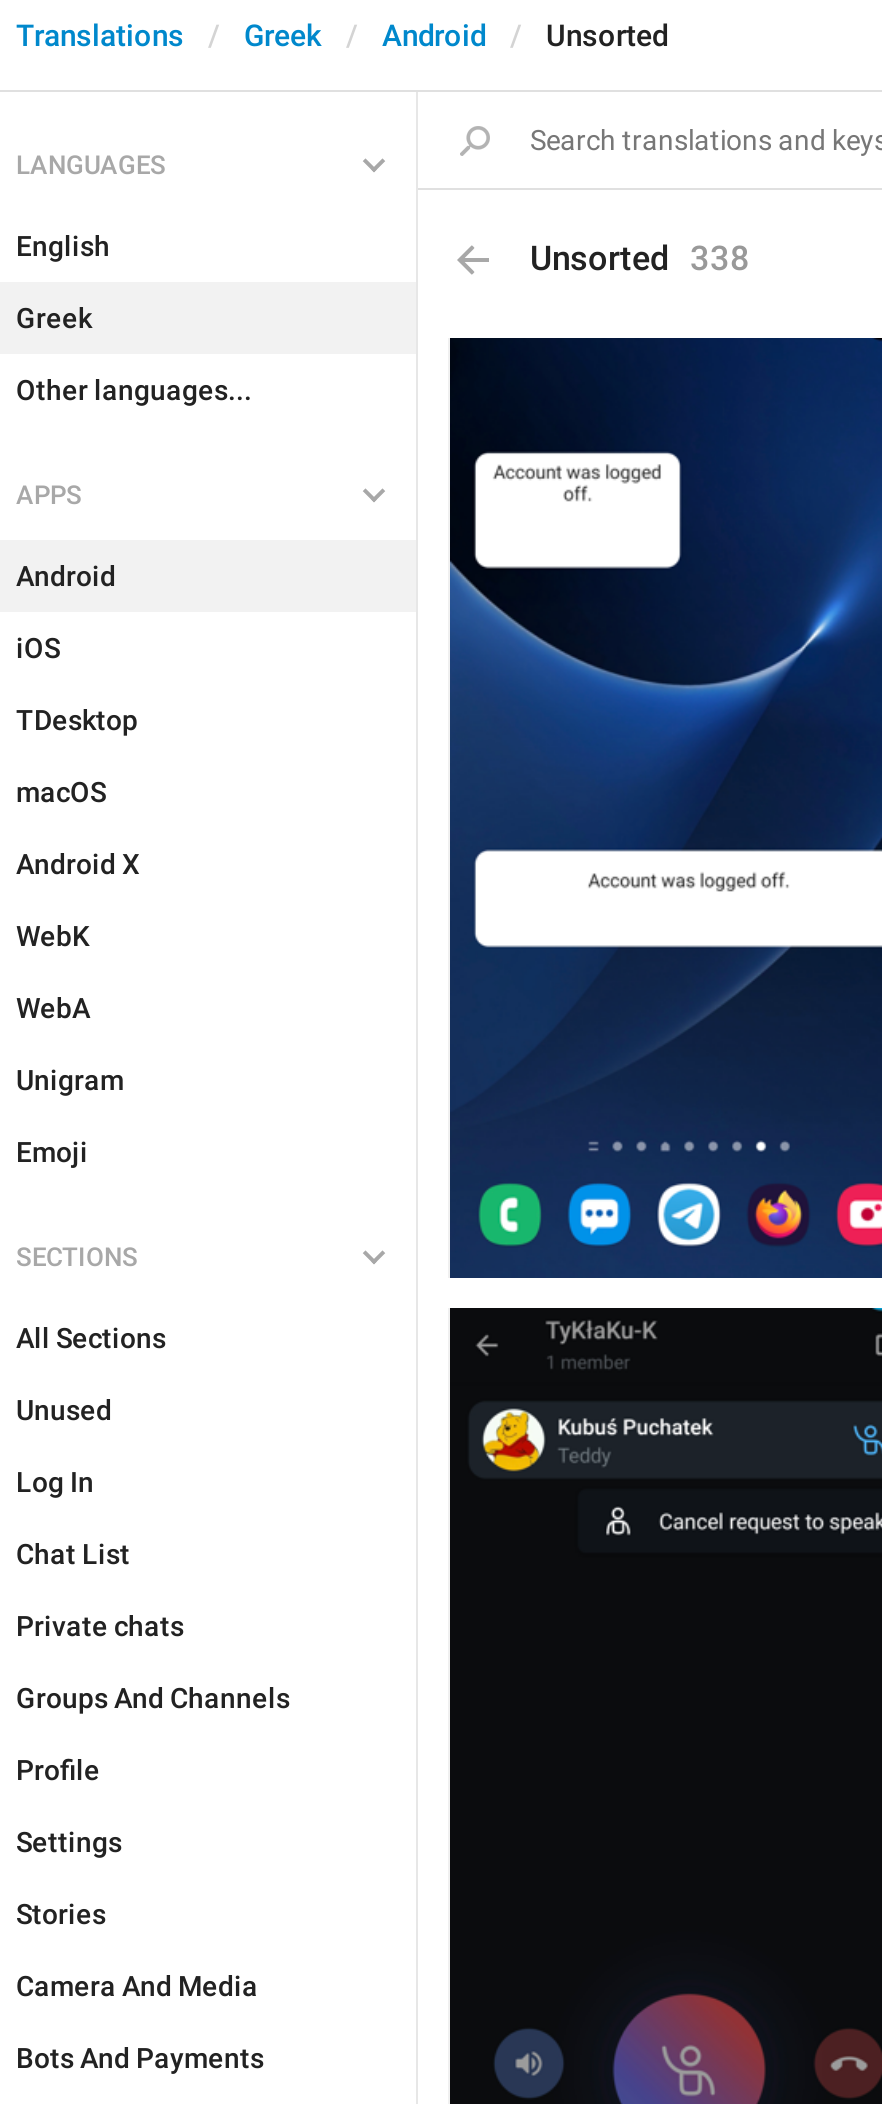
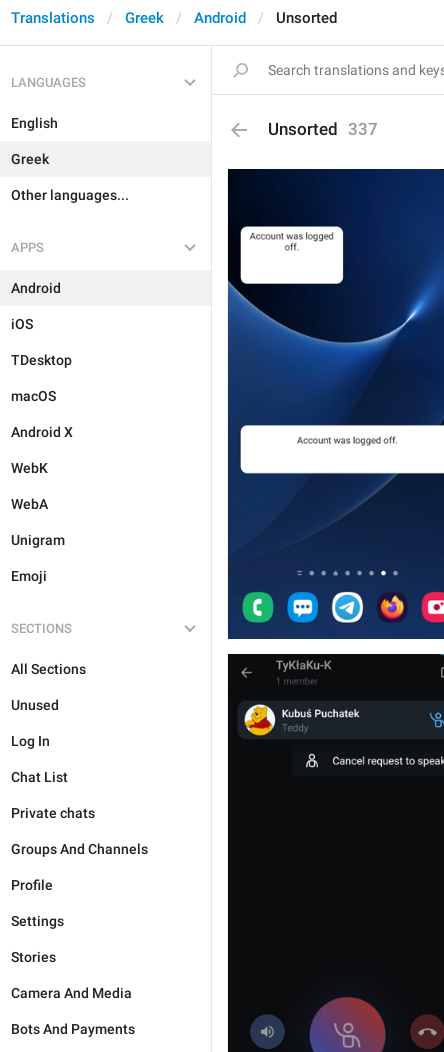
- Unsorted 338
+ Unsorted 337
